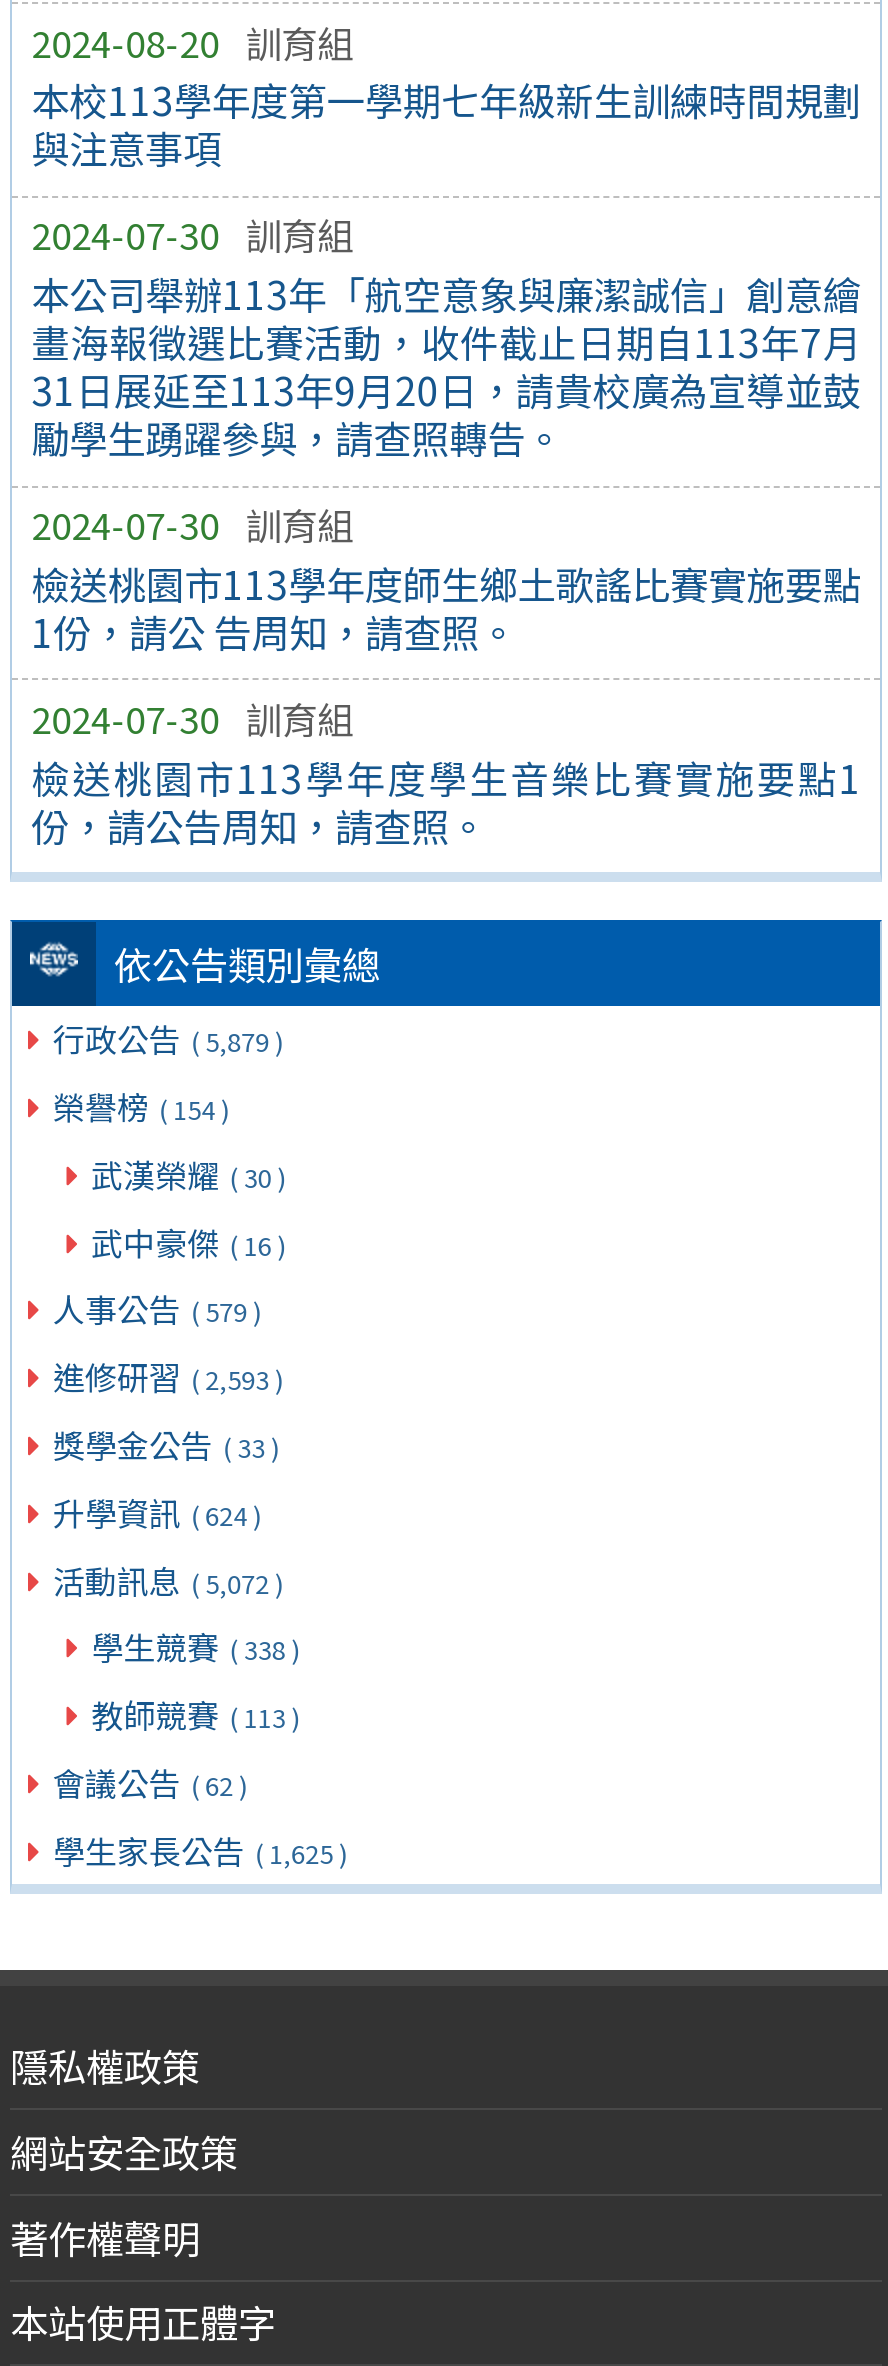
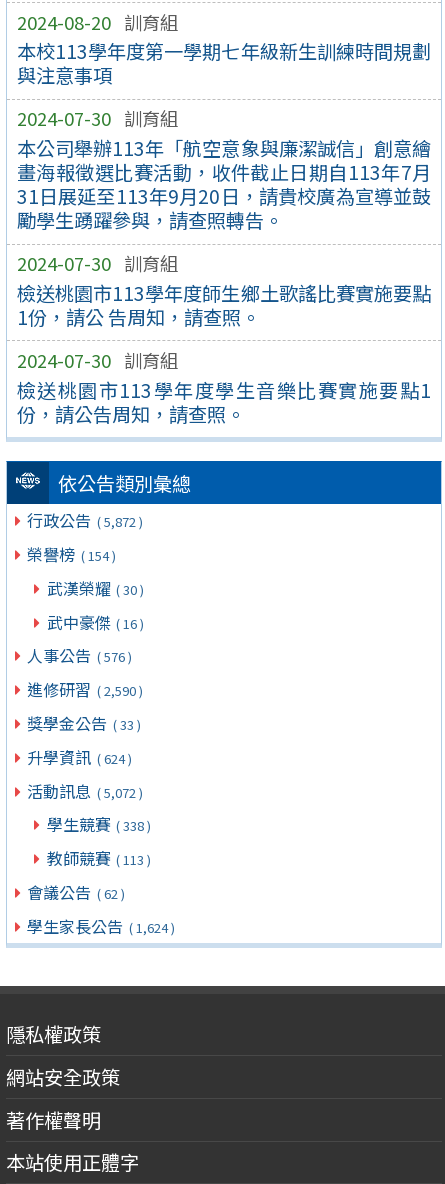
- 行政公告 ( 5,879 )
+ 行政公告 ( 5,872 )

- 人事公告 ( 579 )
+ 人事公告 ( 576 )

- 進修研習 ( 2,593 )
+ 進修研習 ( 2,590 )

- 學生家長公告 ( 1,625 )
+ 學生家長公告 ( 1,624 )
